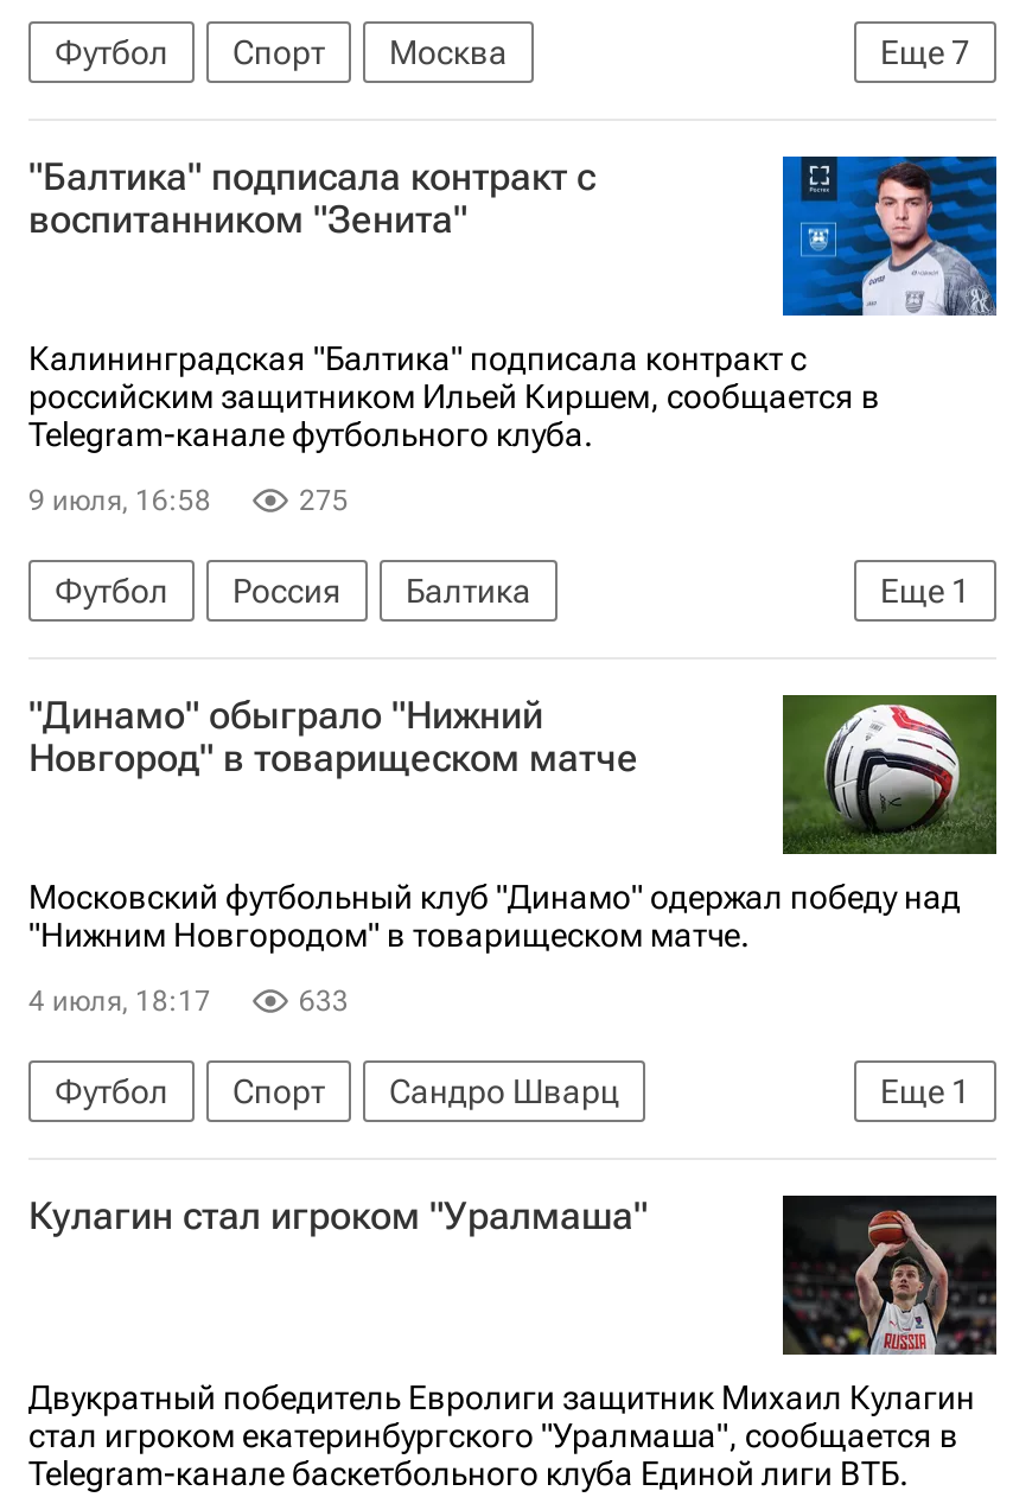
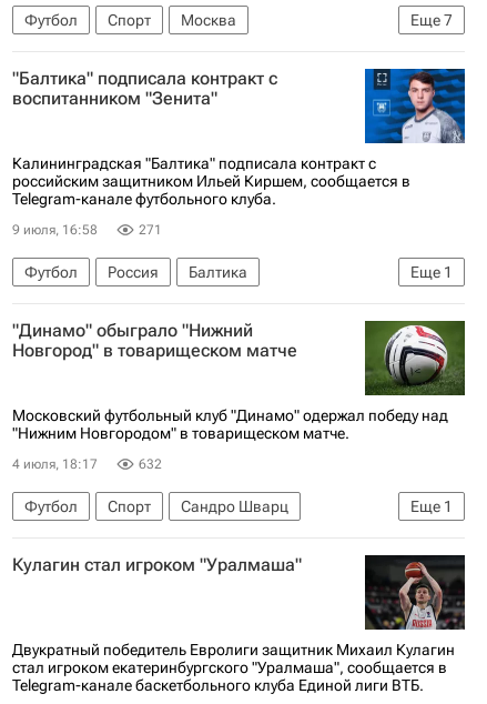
- 275
+ 271

- 633
+ 632
